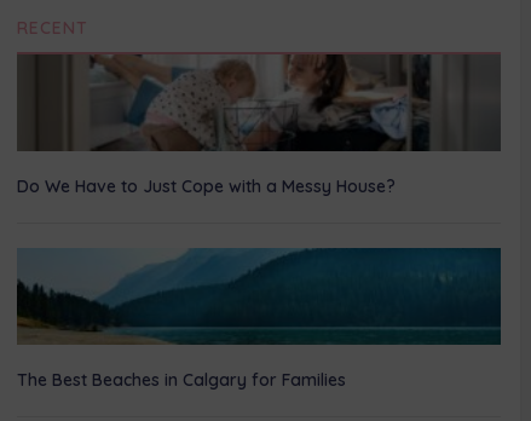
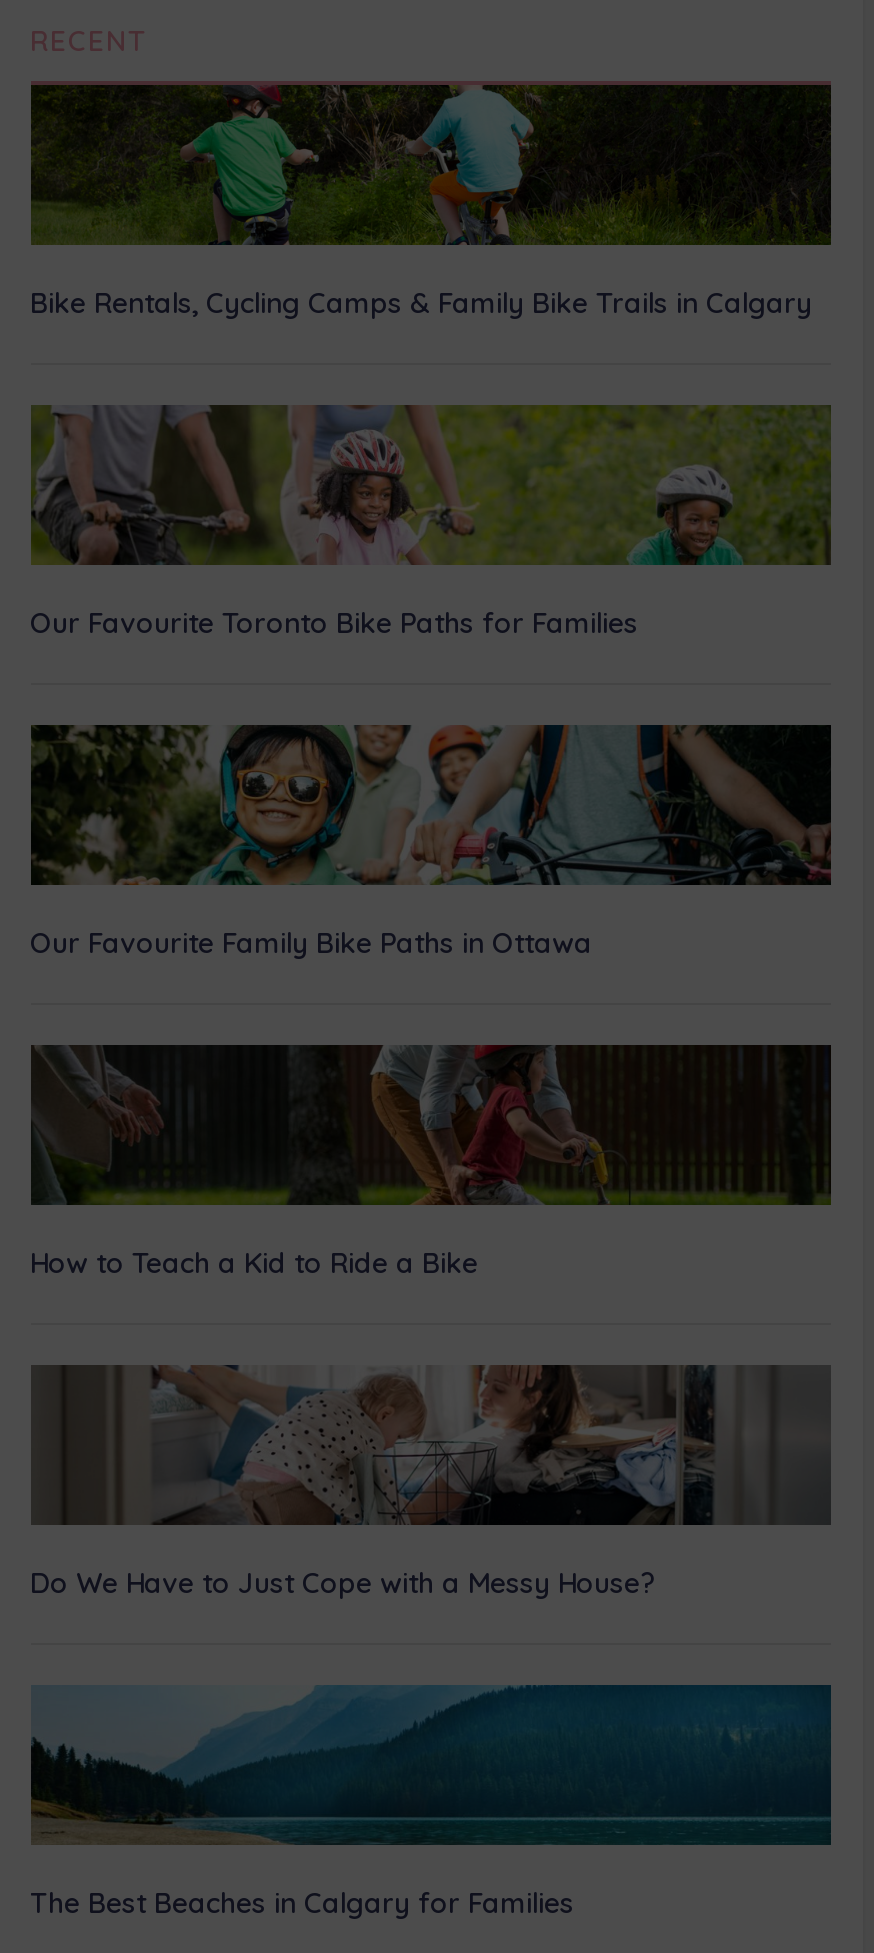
+ [image]
+ Our Favourite Toronto Bike Paths for Families

+ [image]
+ Our Favourite Family Bike Paths in Ottawa

+ [image]
+ How to Teach a Kid to Ride a Bike

+ [image]
+ Bike Rentals, Cycling Camps & Family Bike Trails in Calgary
